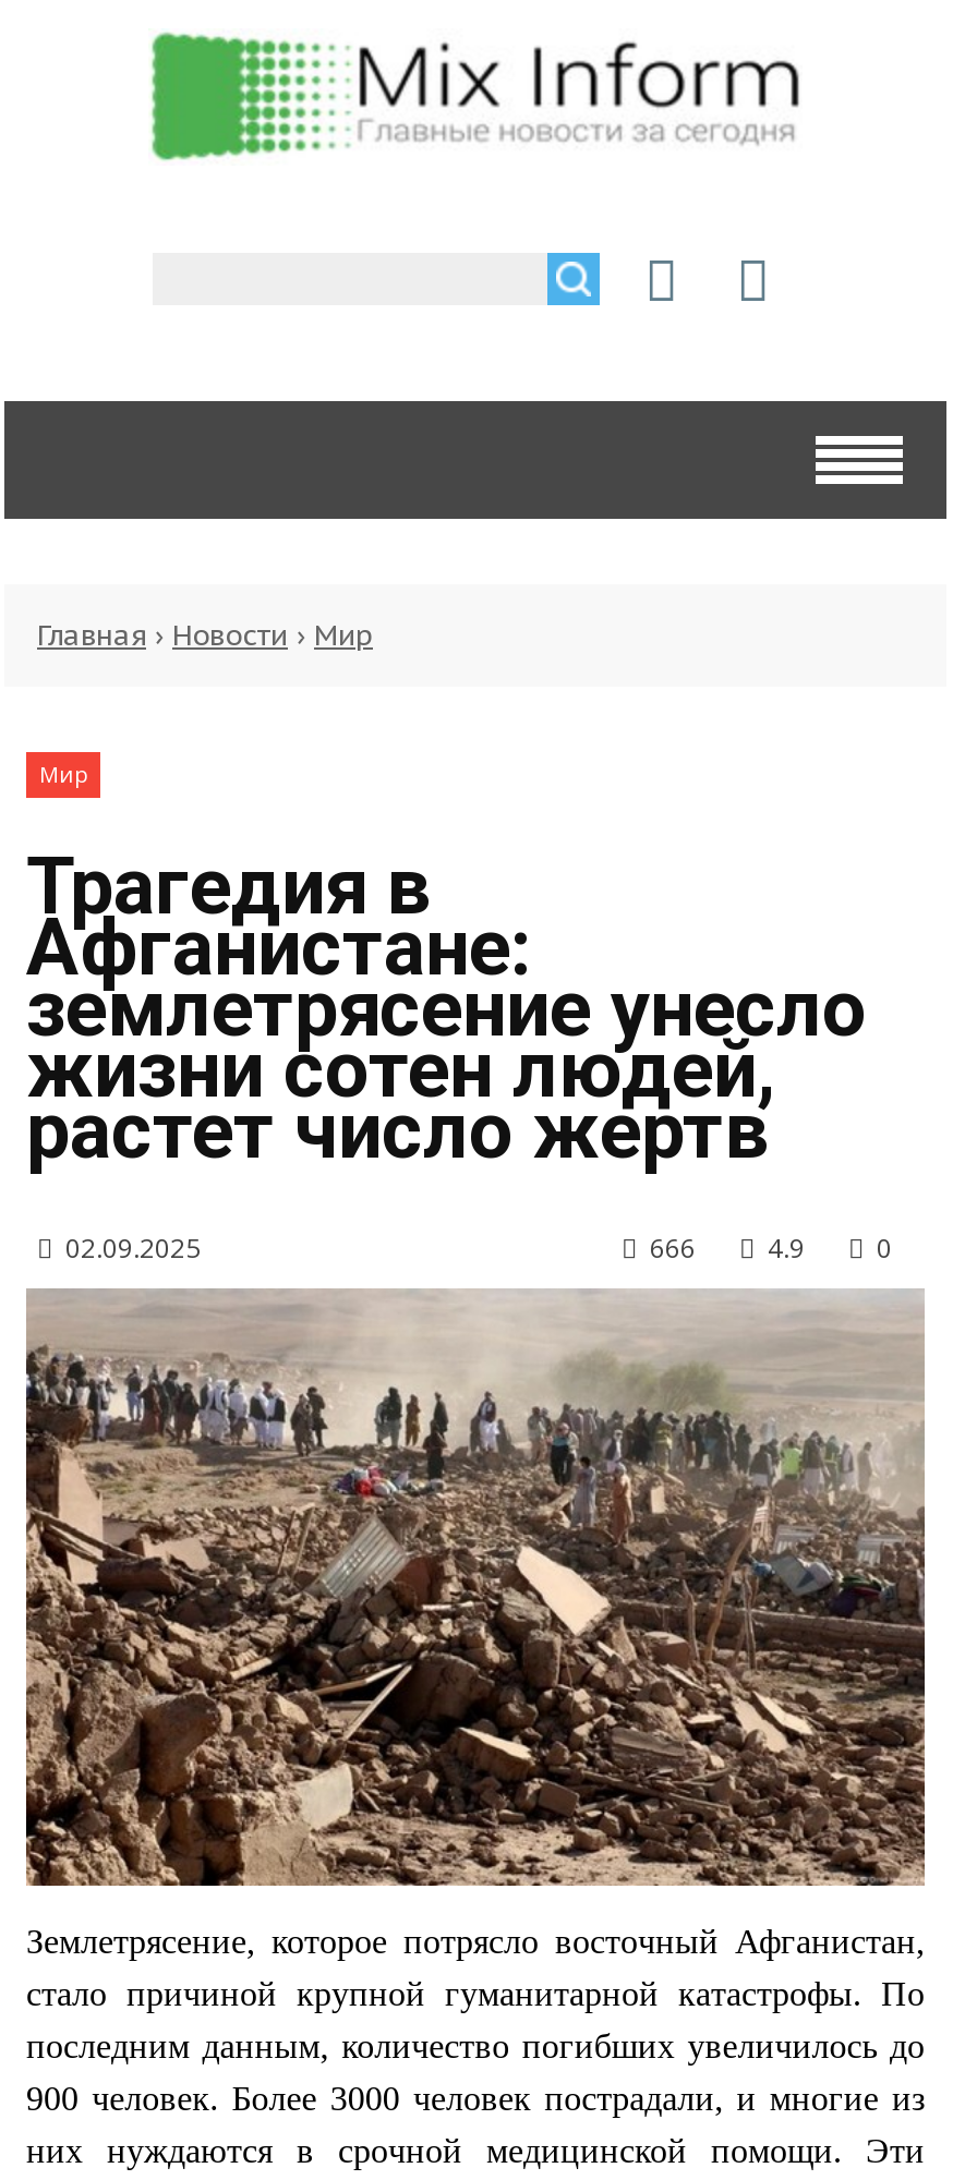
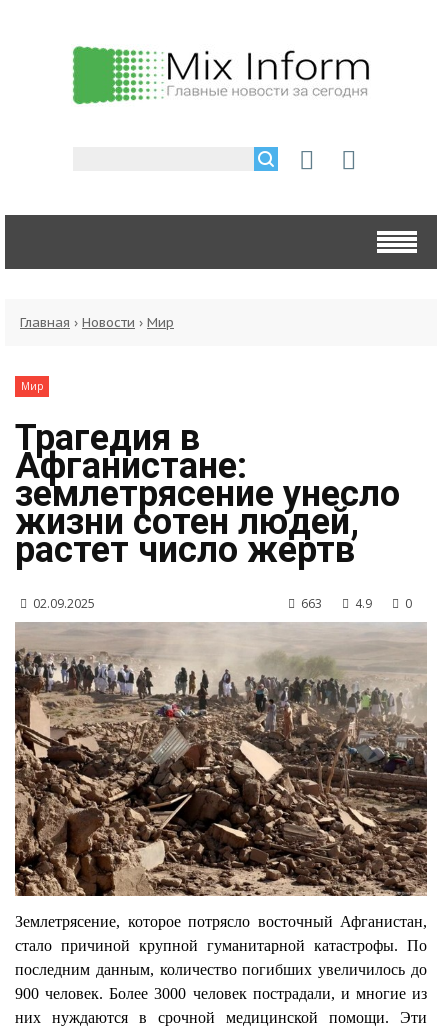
- 666 4.9 0
+ 663 4.9 0
